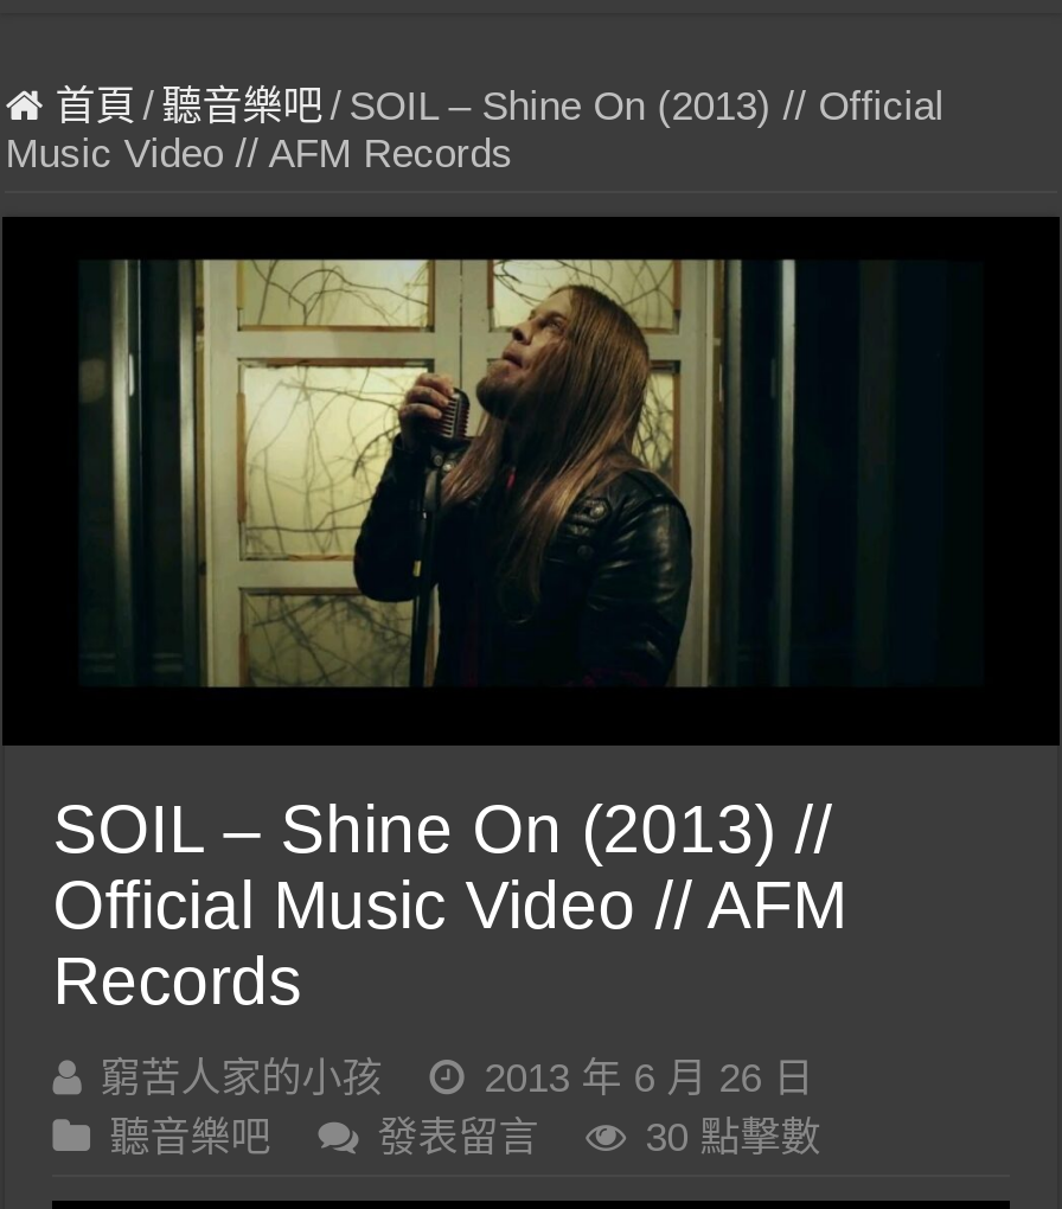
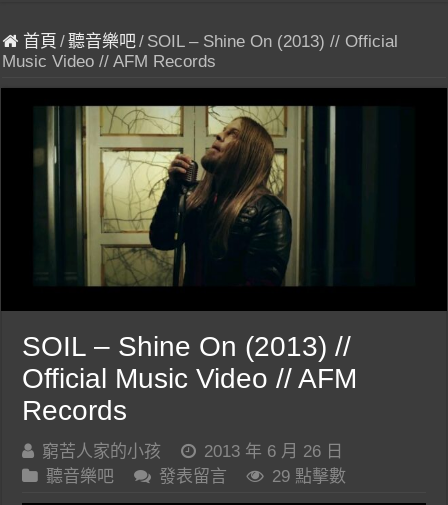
- 30 點擊數
+ 29 點擊數
